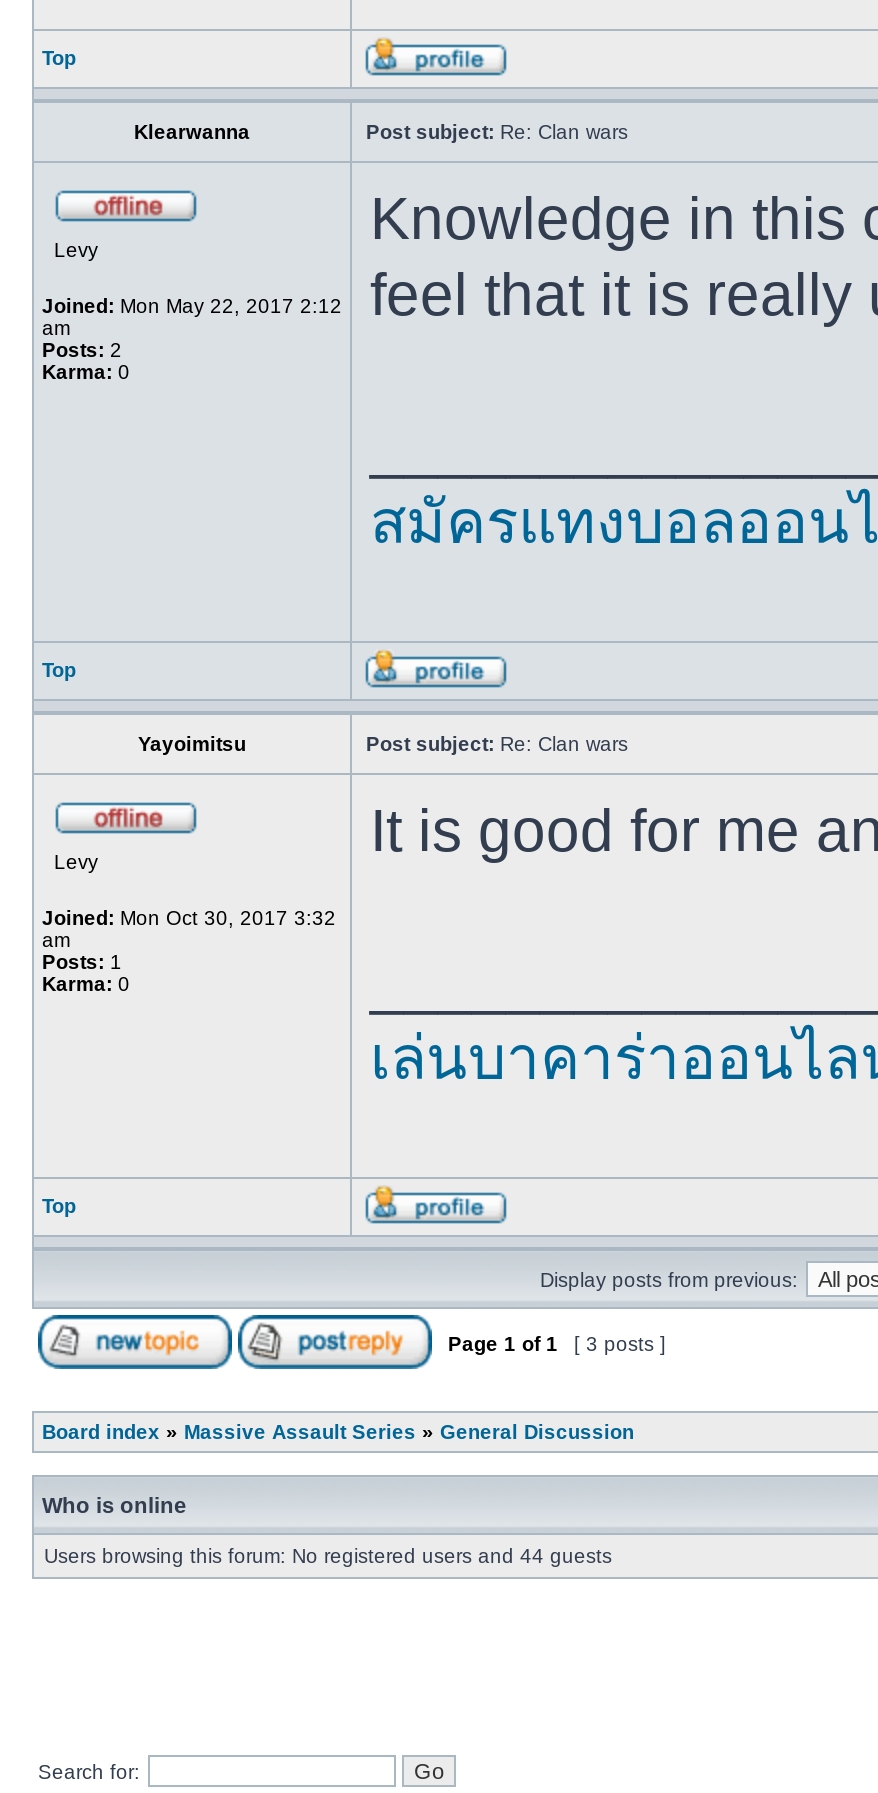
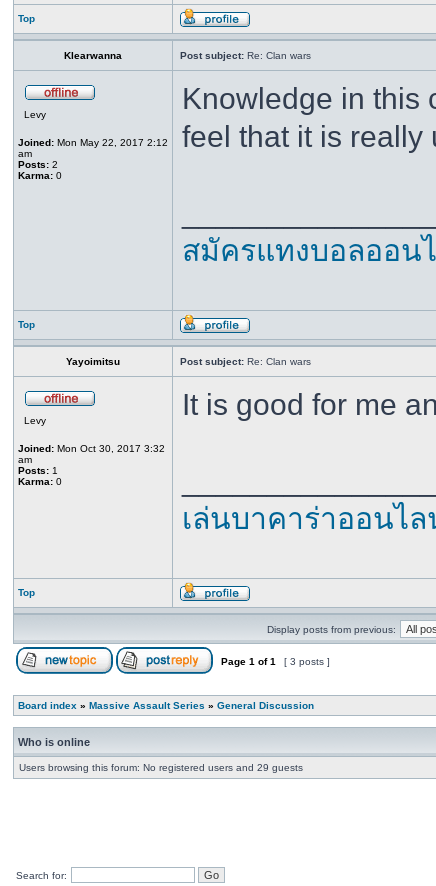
- Users browsing this forum: No registered users and 44 guests
+ Users browsing this forum: No registered users and 29 guests
